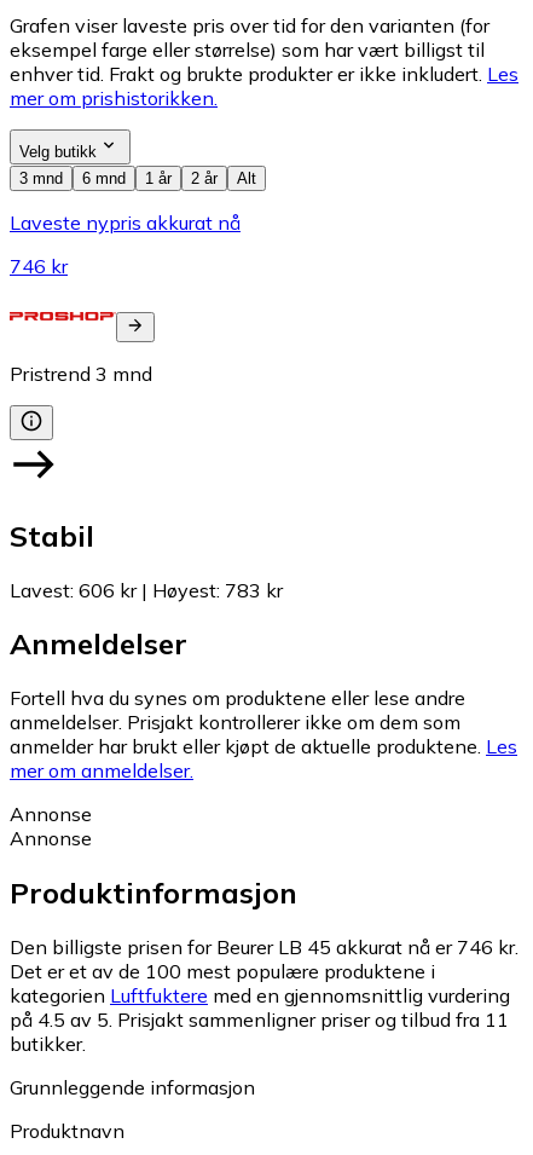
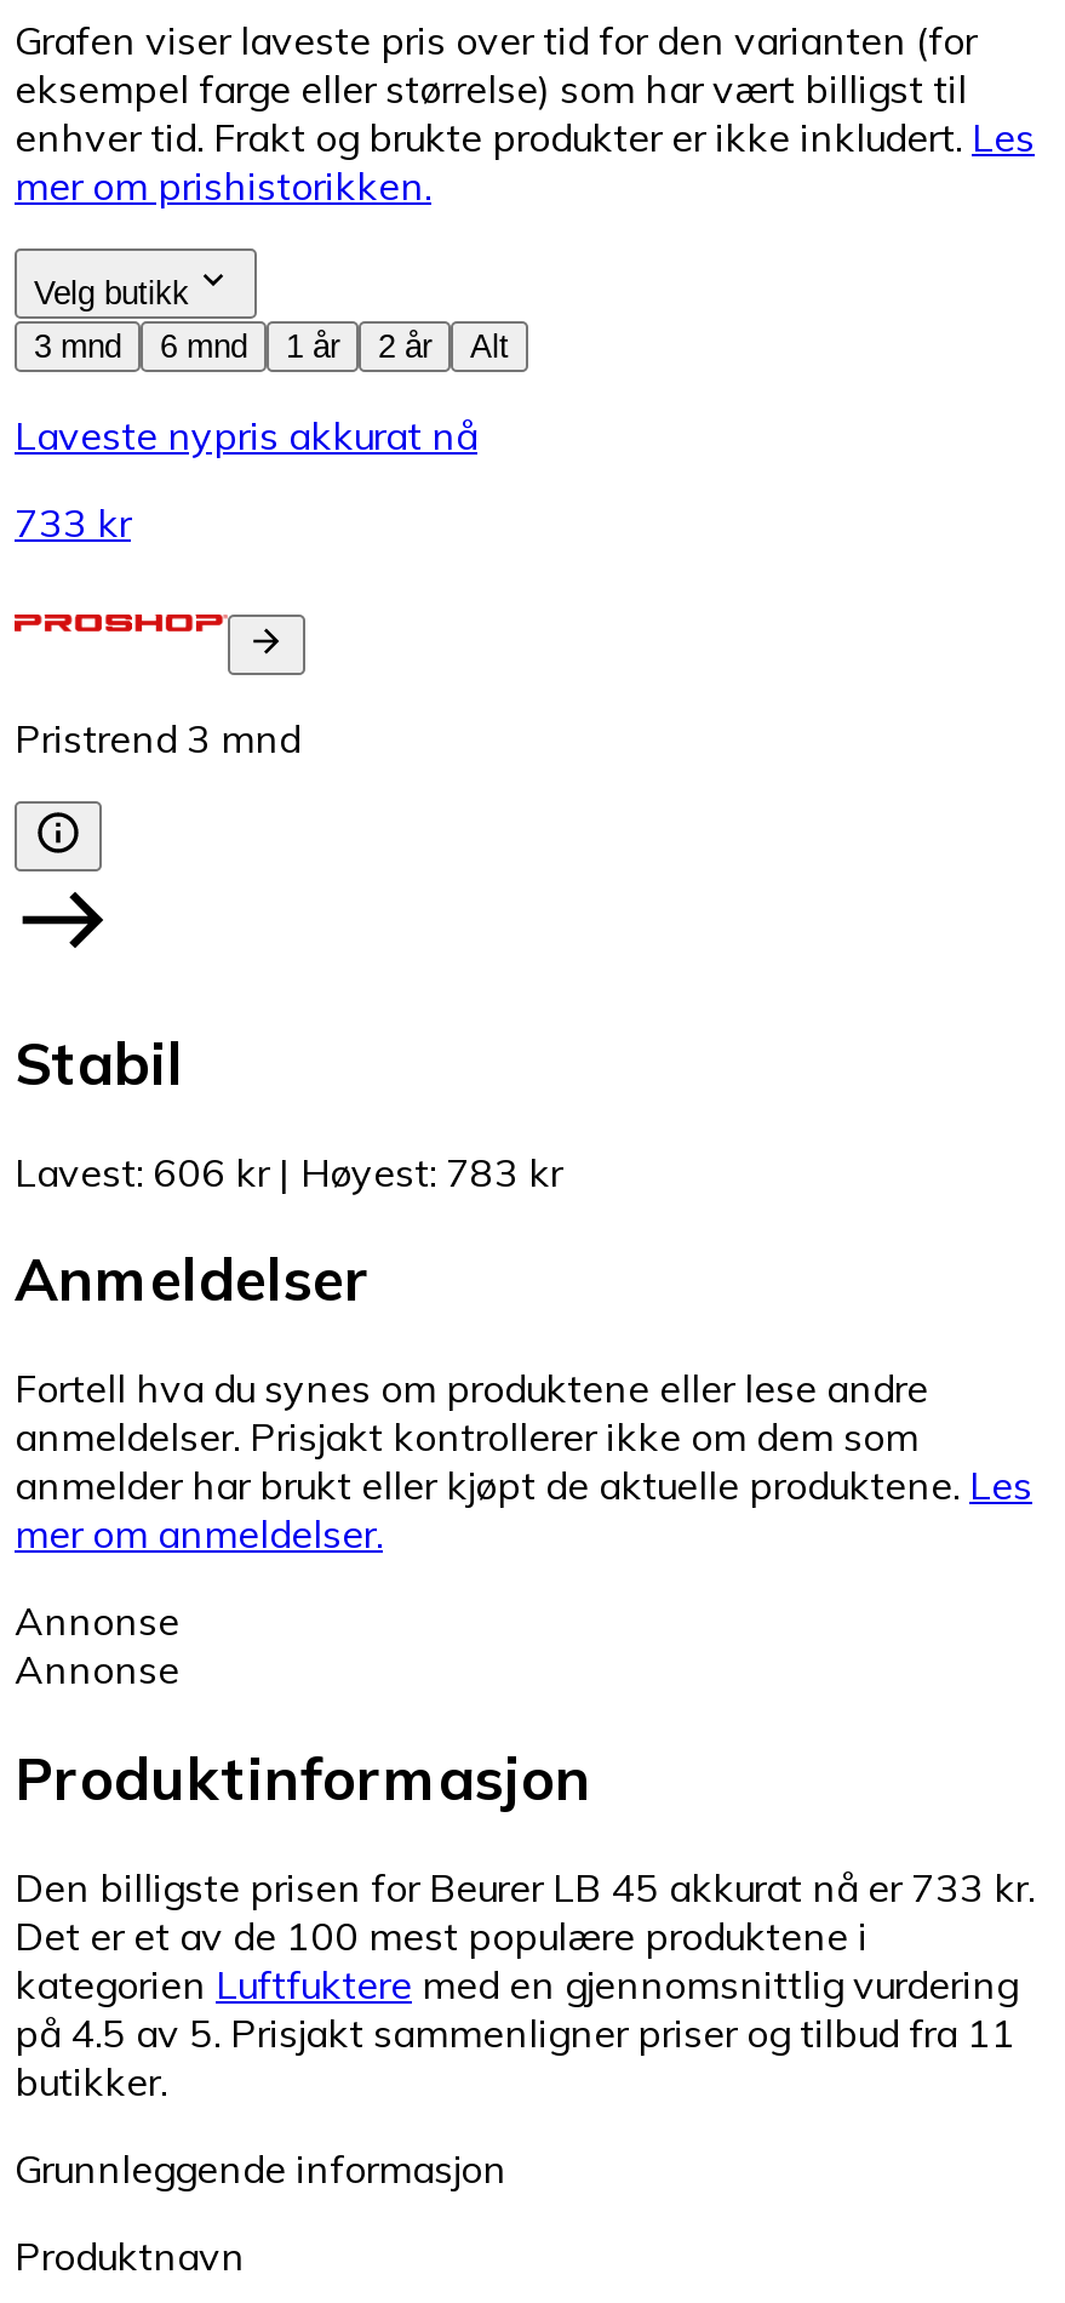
- 746 kr
+ 733 kr

- Den billigste prisen for Beurer LB 45 akkurat nå er 746 kr.
+ Den billigste prisen for Beurer LB 45 akkurat nå er 733 kr.
